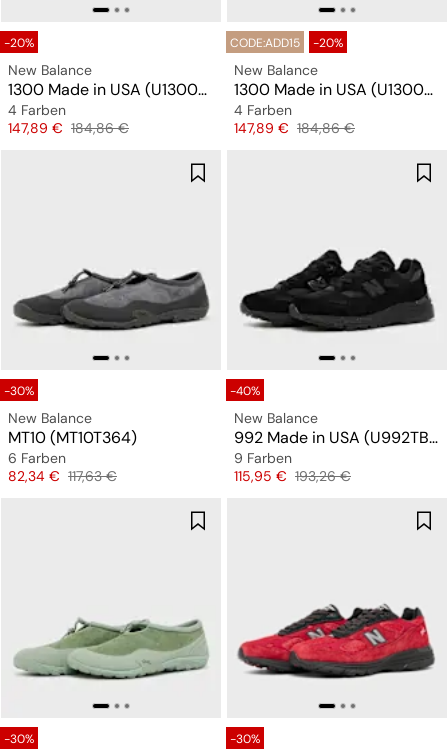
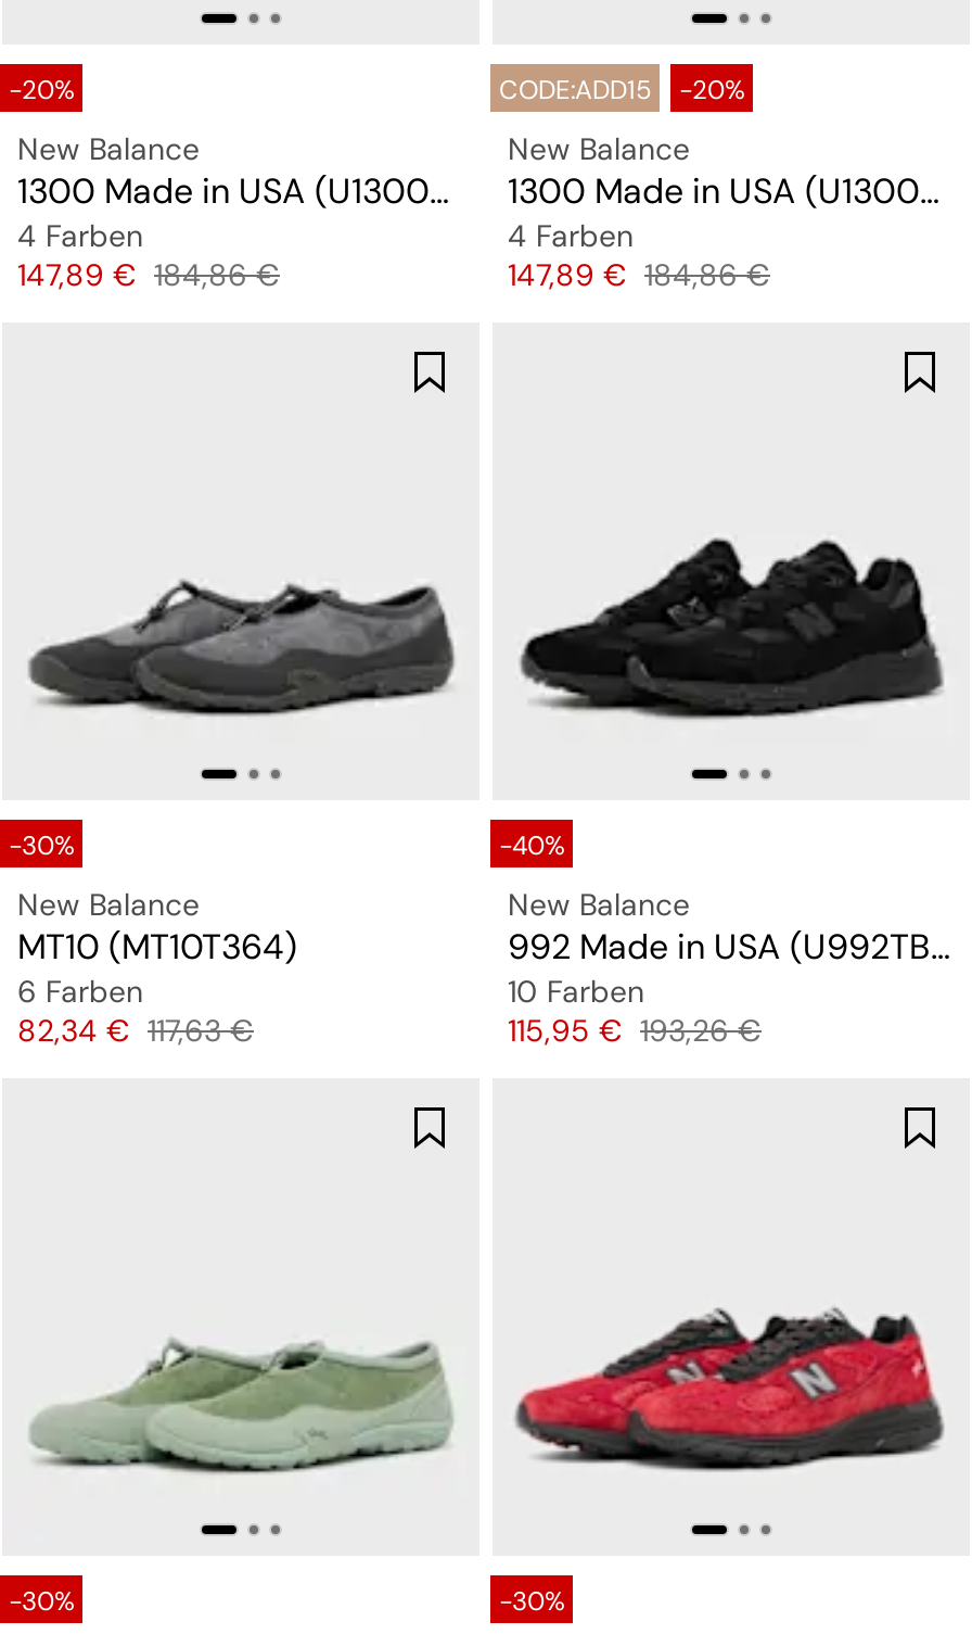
- 9 Farben
+ 10 Farben
